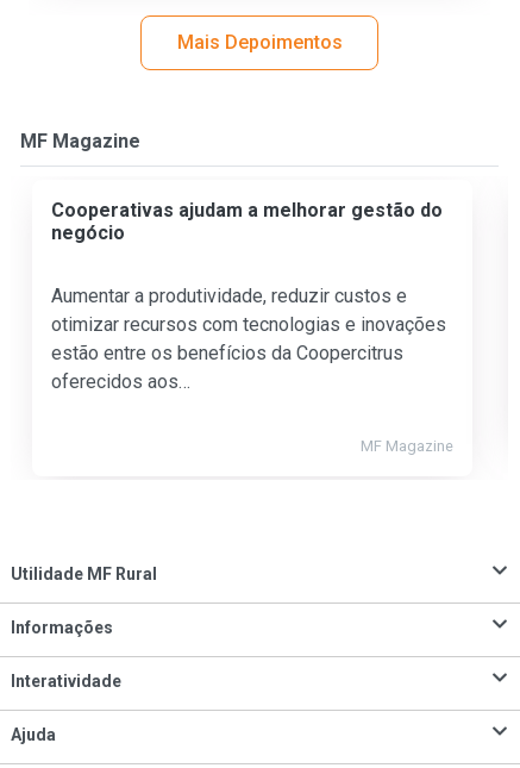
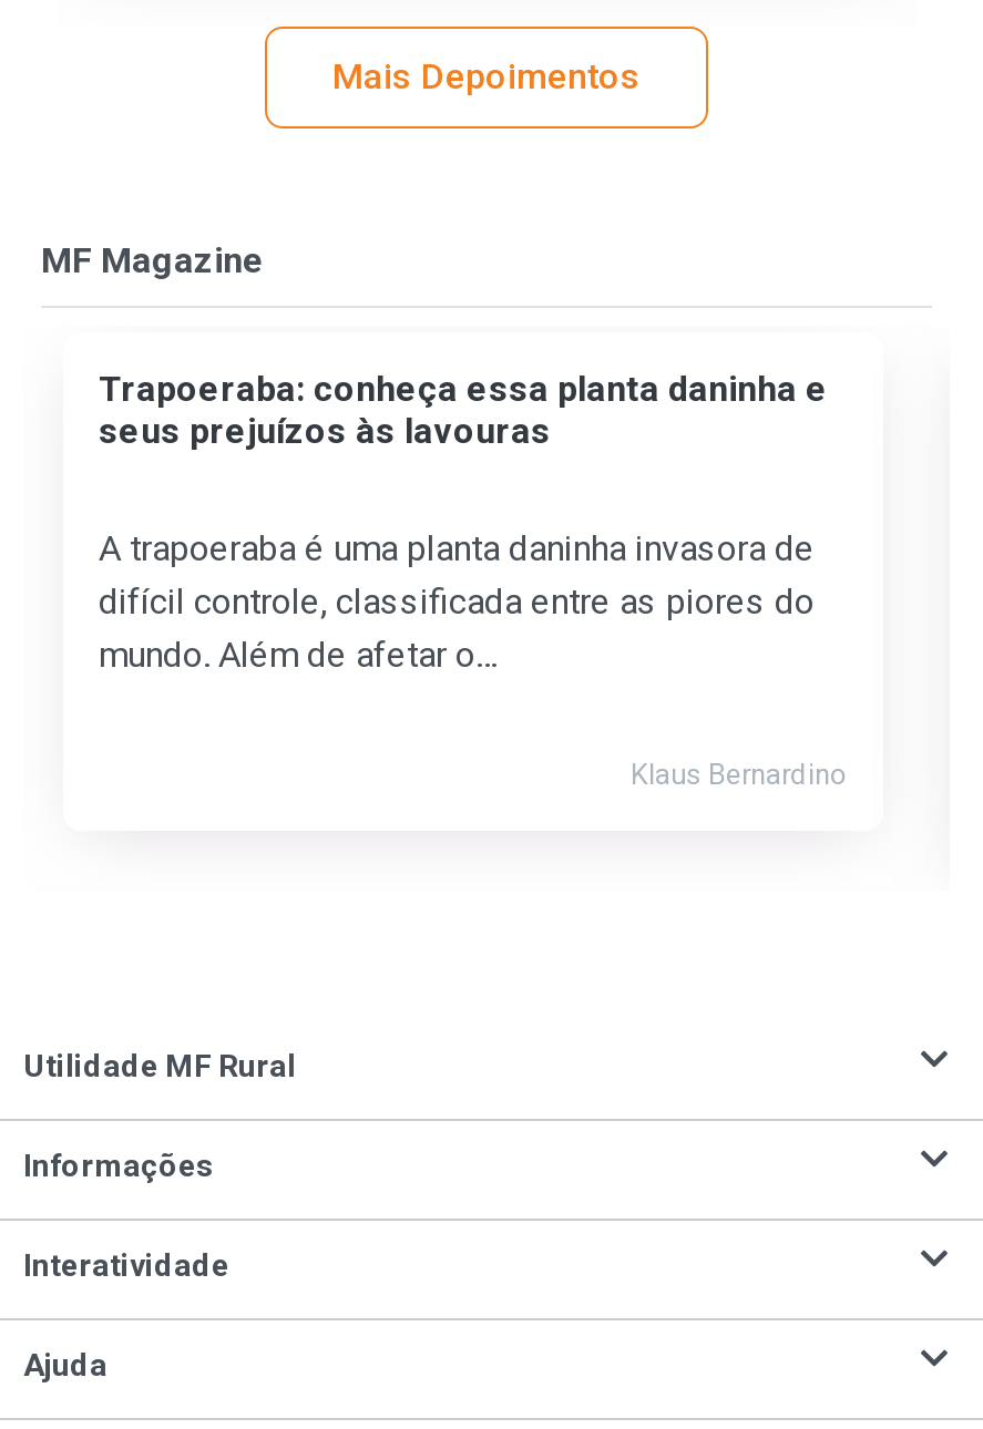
- Cooperativas ajudam a melhorar gestão do
- negócio
+ Trapoeraba: conheça essa planta daninha e
+ seus prejuízos às lavouras

- Aumentar a produtividade, reduzir custos e
- otimizar recursos com tecnologias e inovações
- estão entre os benefícios da Coopercitrus
- oferecidos aos…
+ A trapoeraba é uma planta daninha invasora de
+ difícil controle, classificada entre as piores do
+ mundo. Além de afetar o…

- MF Magazine
+ Klaus Bernardino
